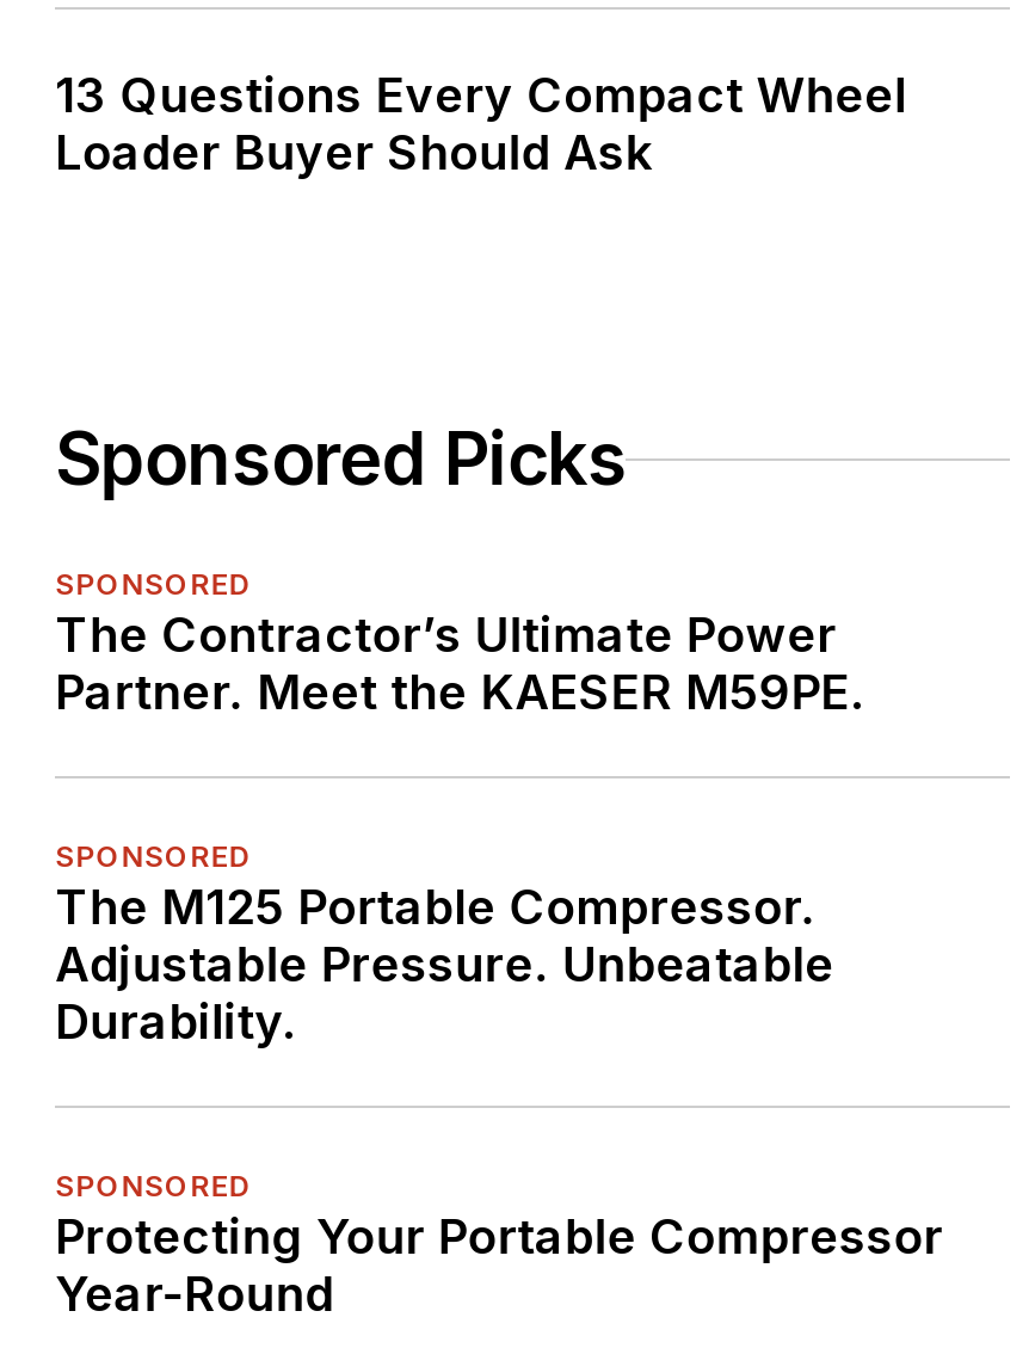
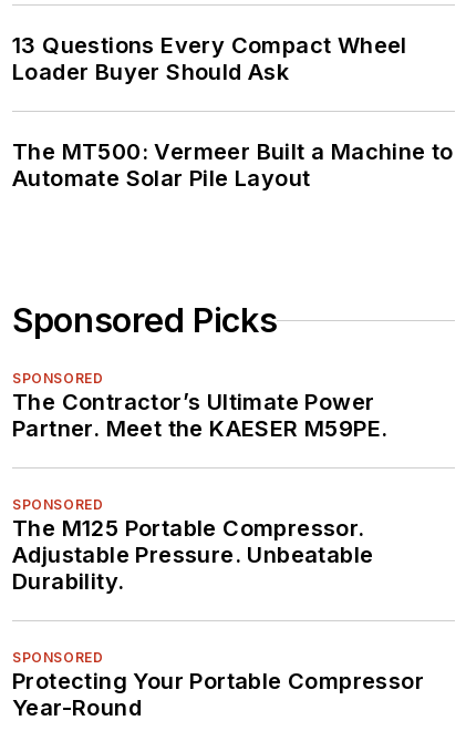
+ The MT500: Vermeer Built a Machine to
+ Automate Solar Pile Layout
